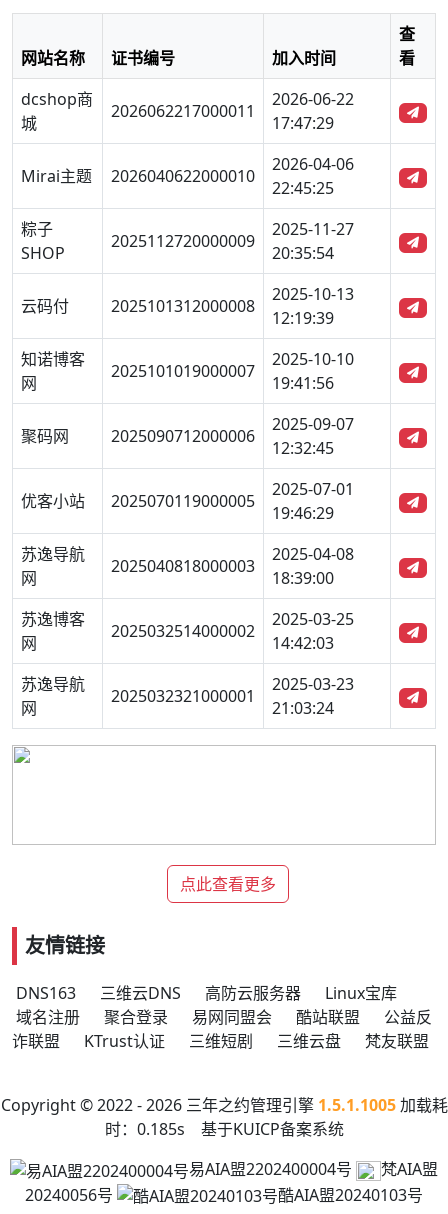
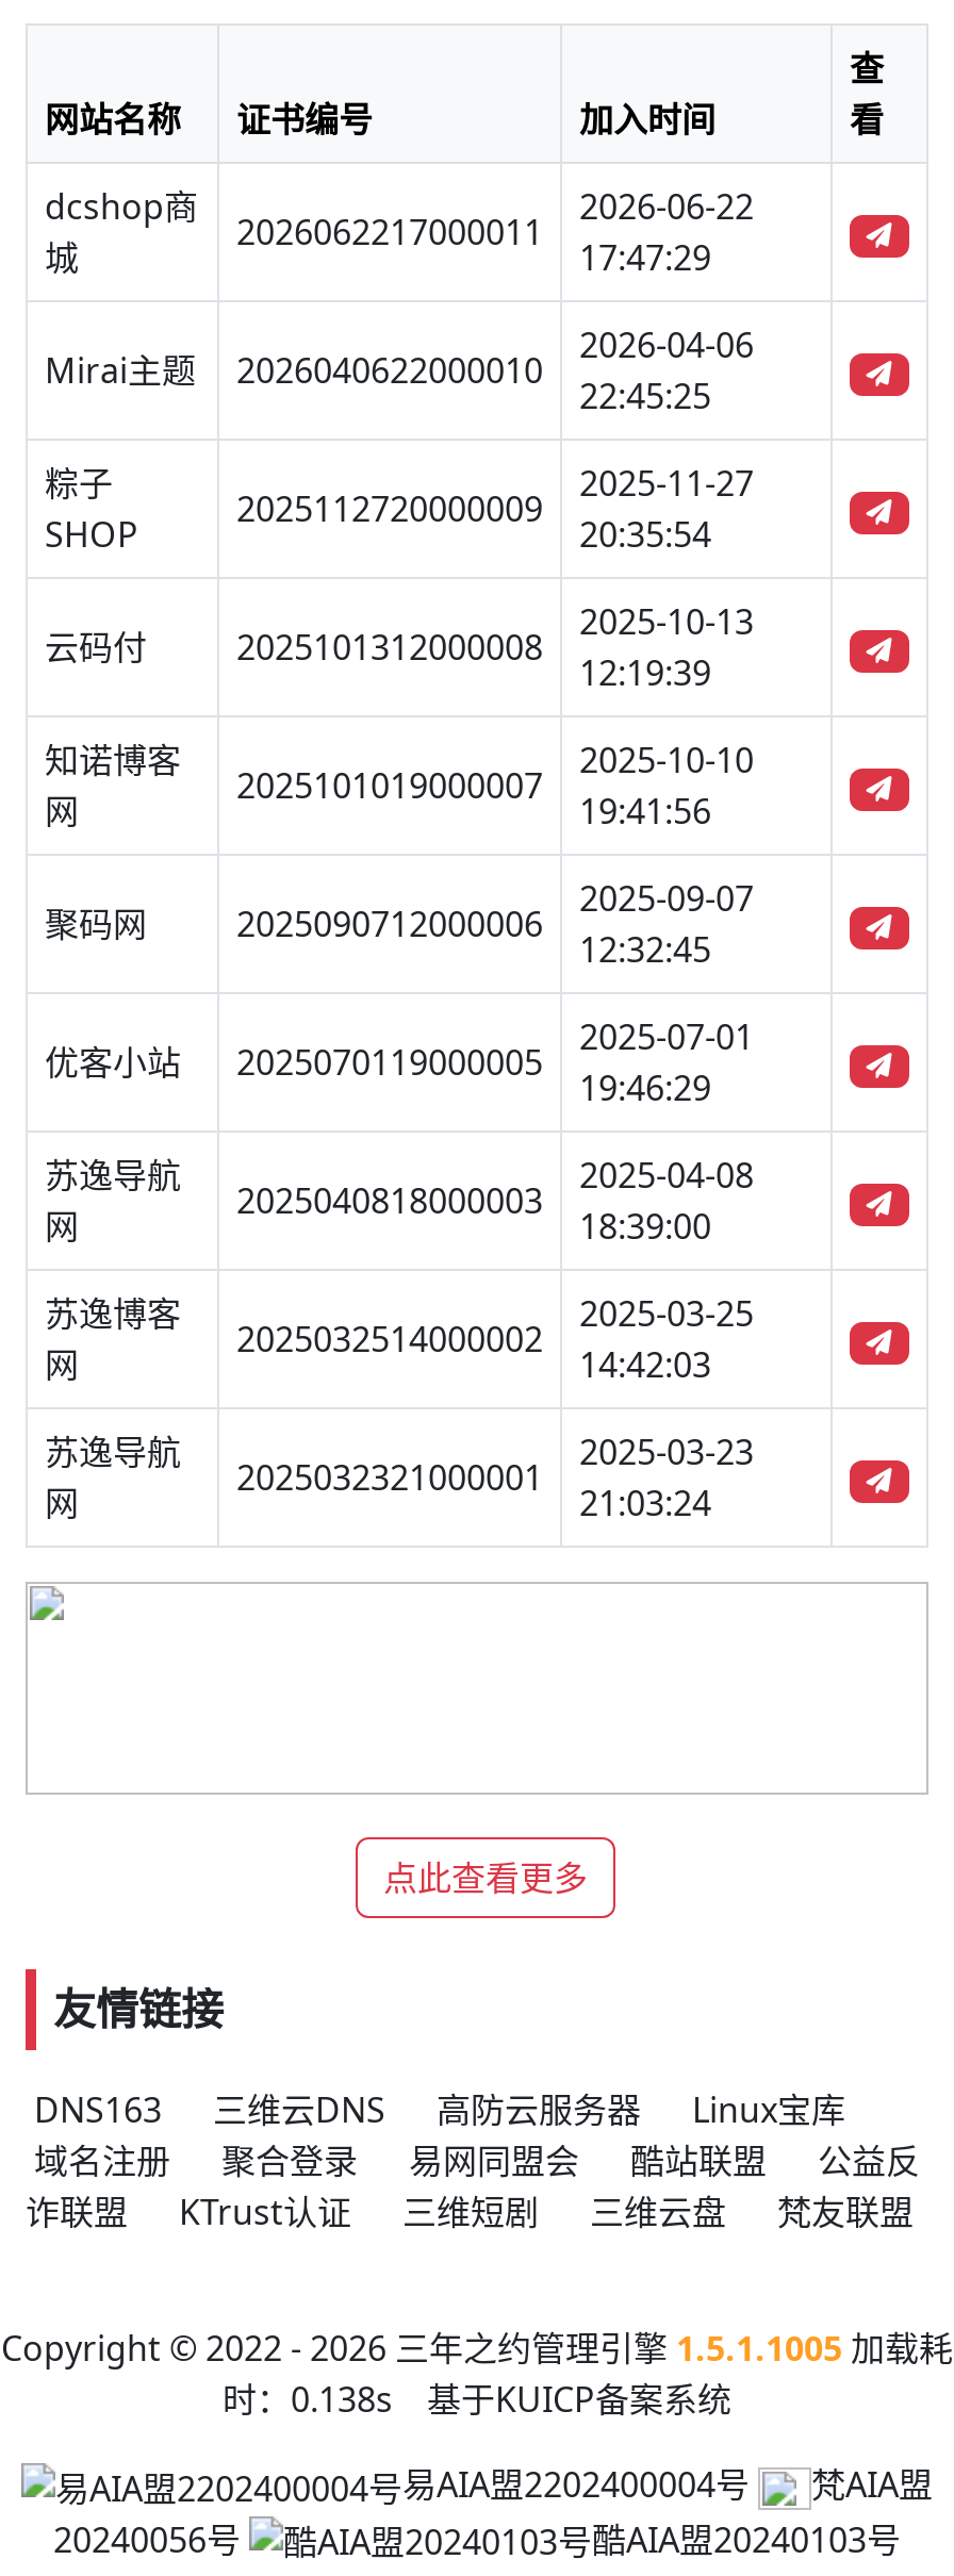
- 时：0.185s 基于KUICP备案系统
+ 时：0.138s 基于KUICP备案系统
